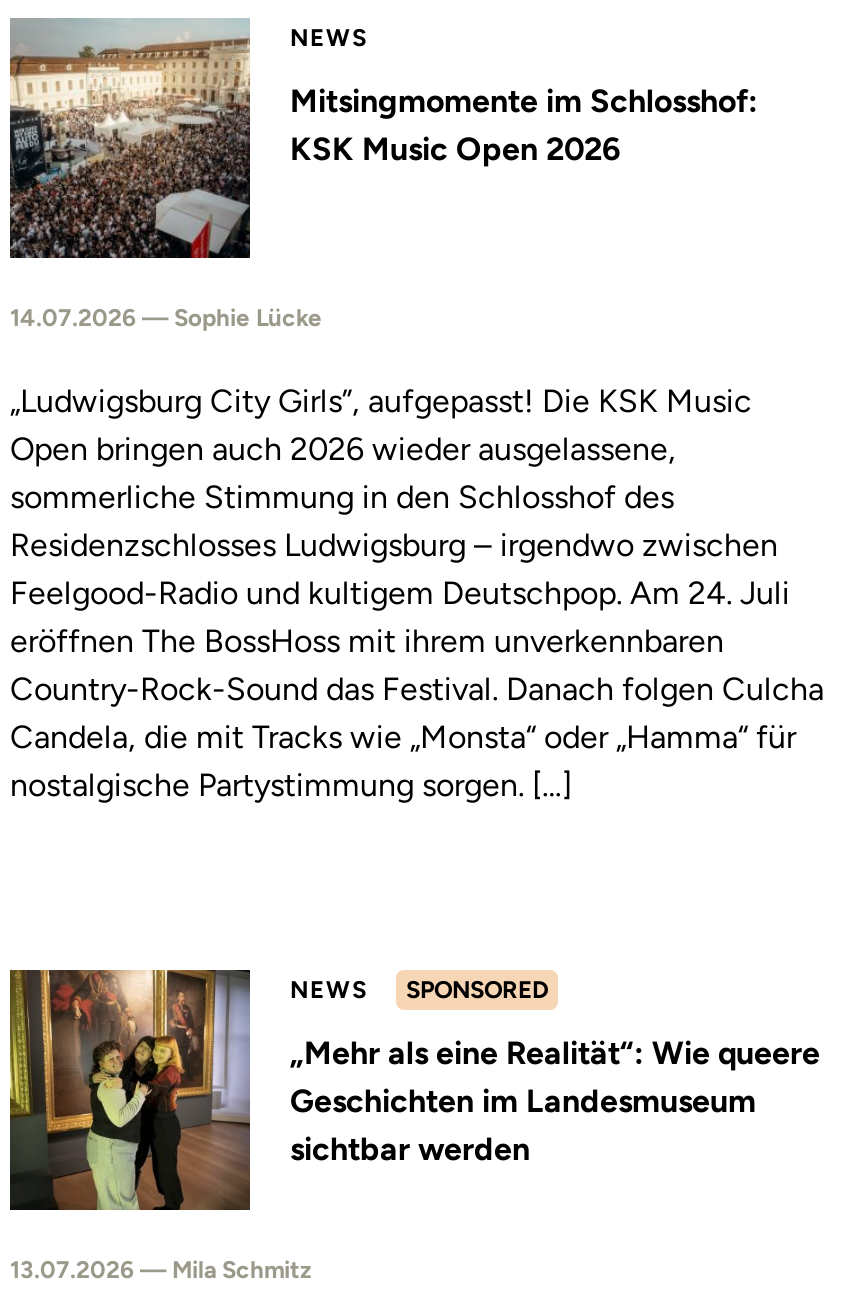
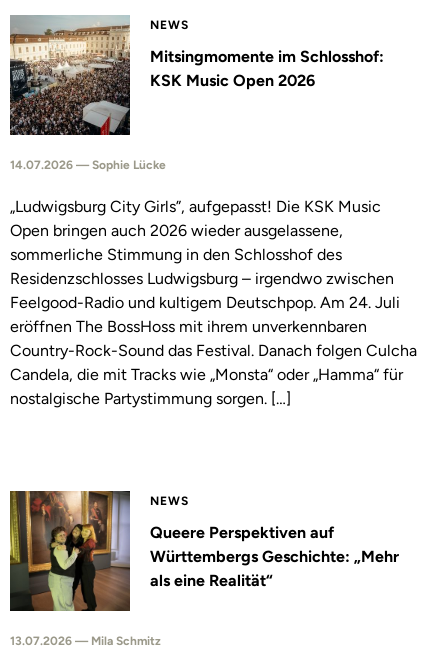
- SPONSORED
- „Mehr als eine Realität“: Wie queere
- Geschichten im Landesmuseum
- sichtbar werden
+ Queere Perspektiven auf
+ Württembergs Geschichte: „Mehr
+ als eine Realität“
